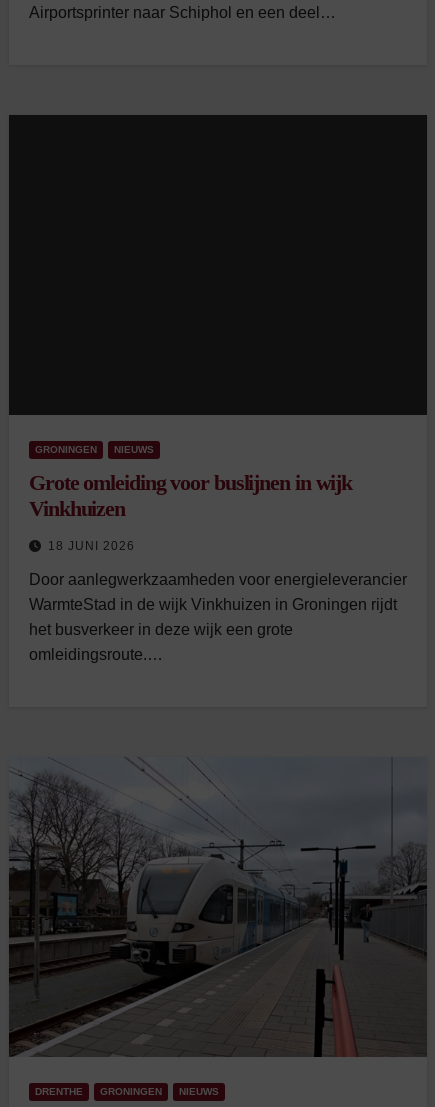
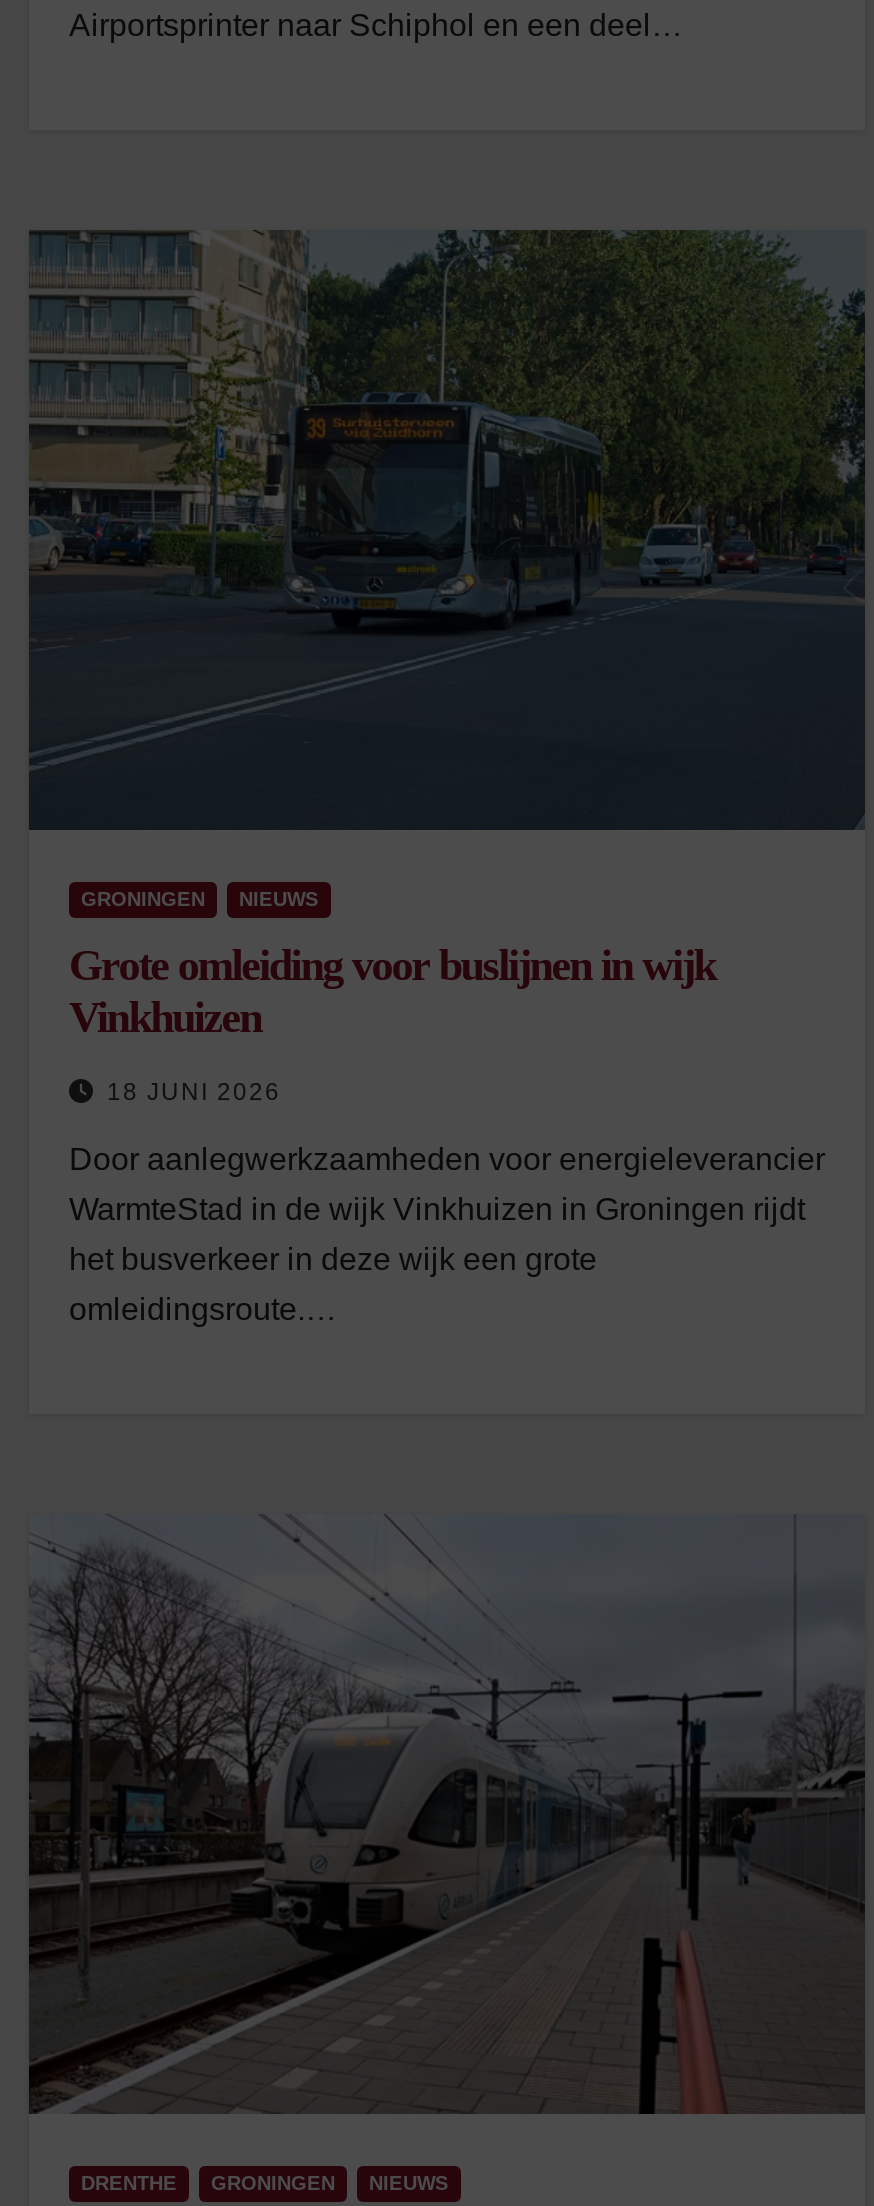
+ [image]
